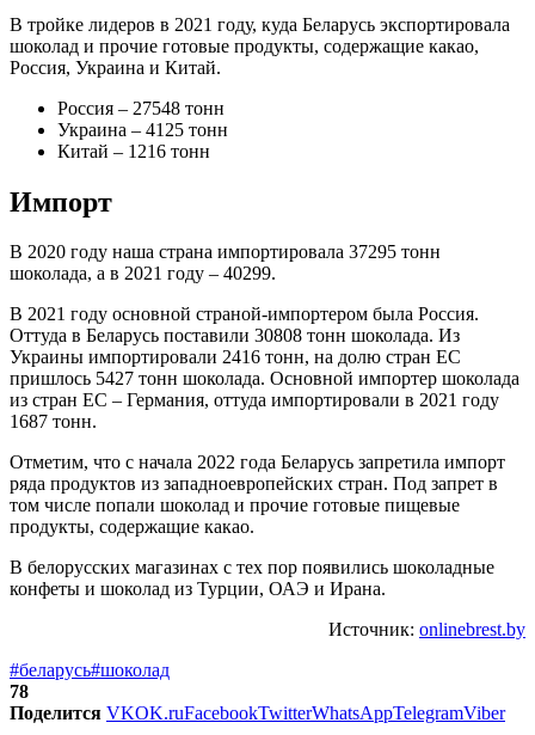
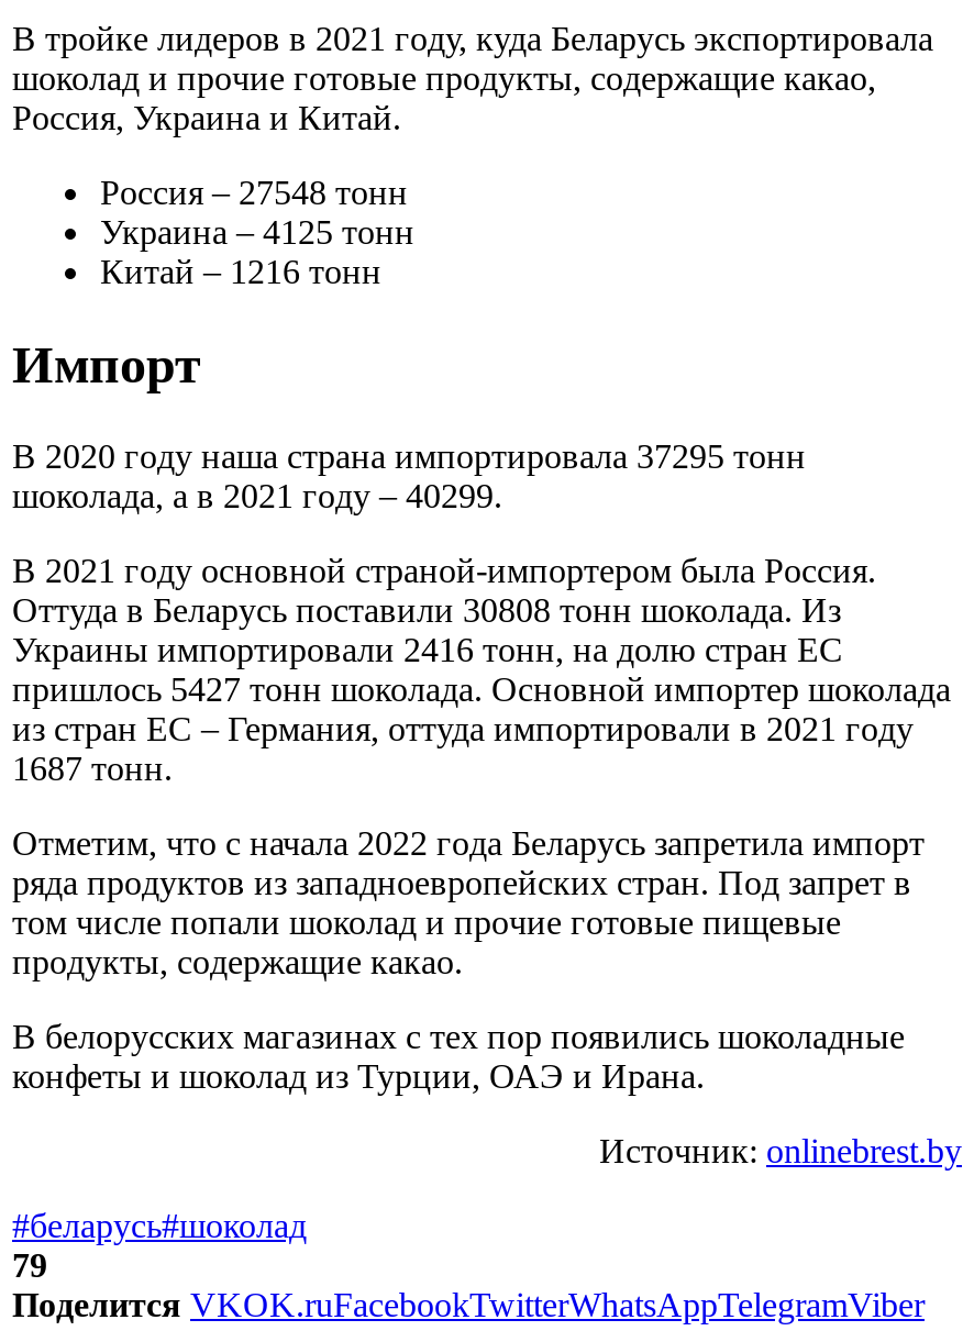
- 78
+ 79
